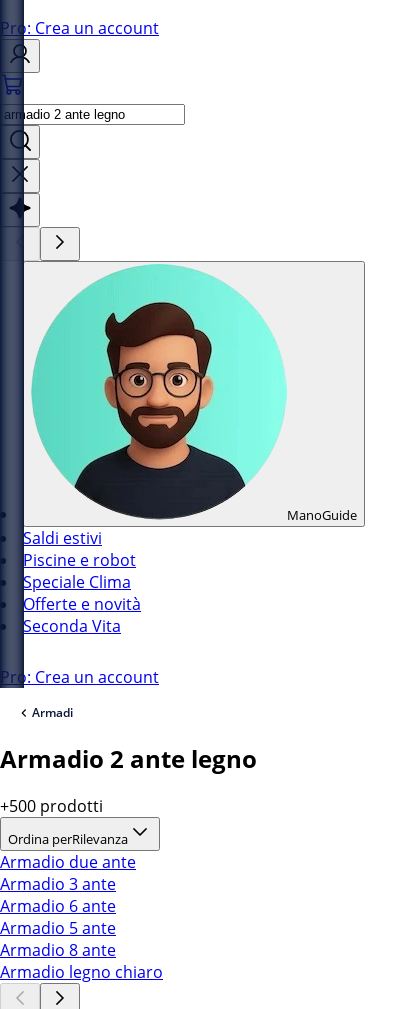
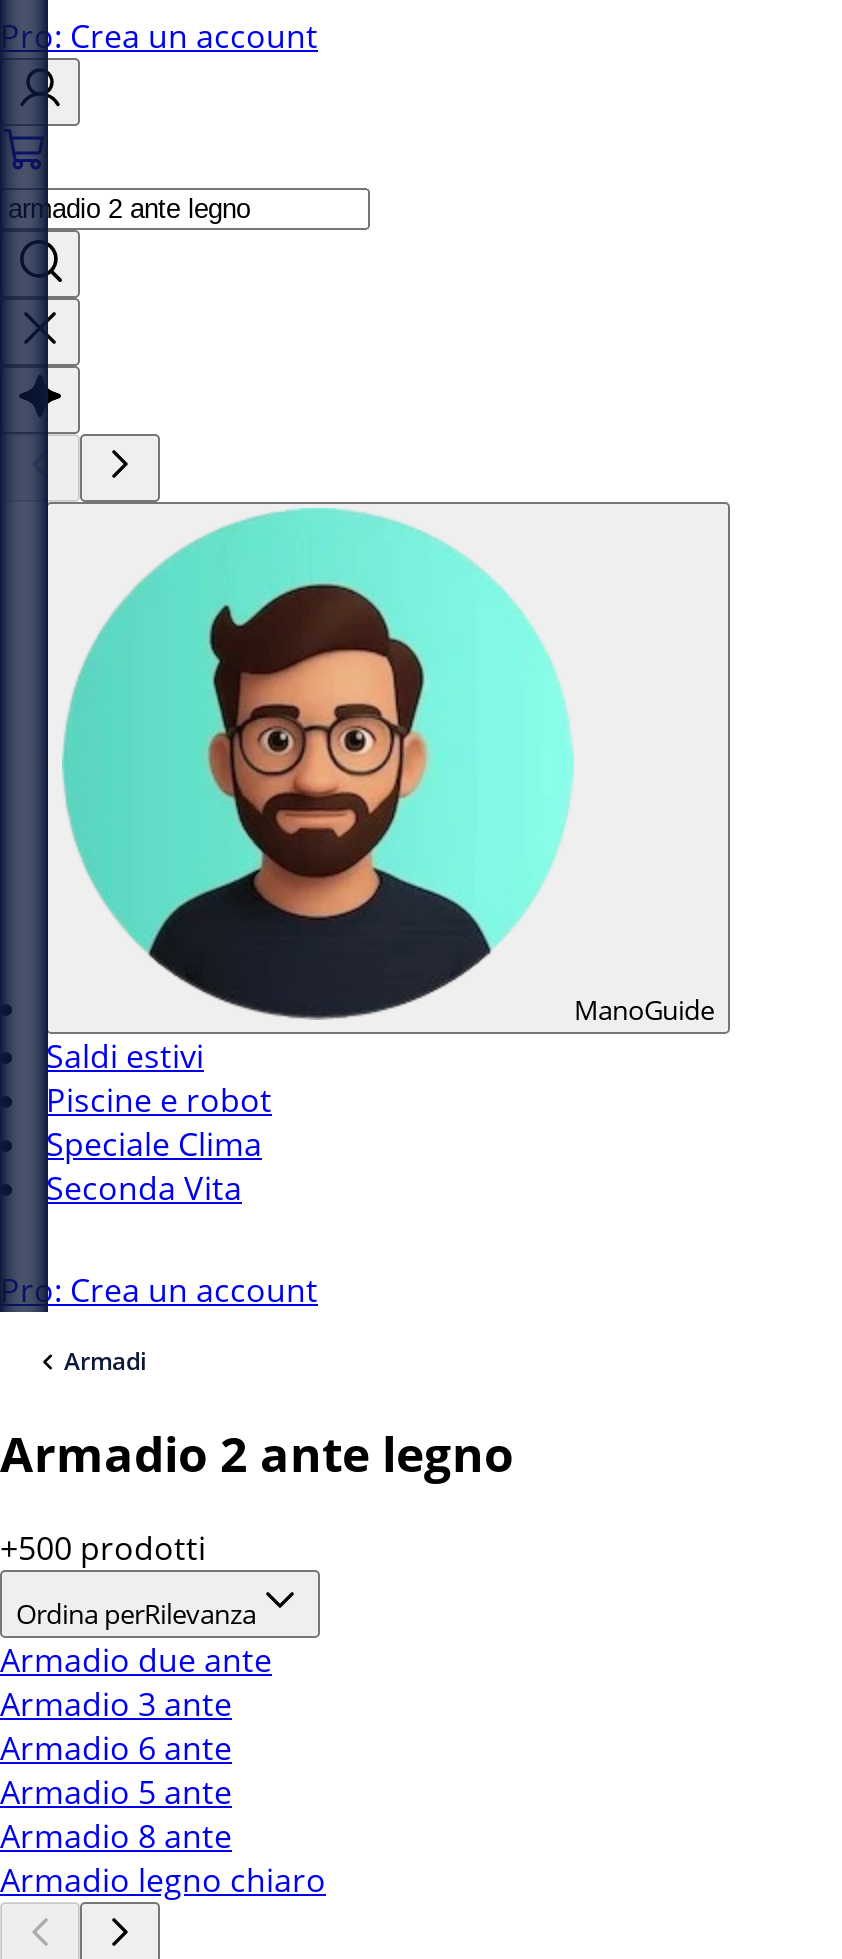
- Offerte e novità
